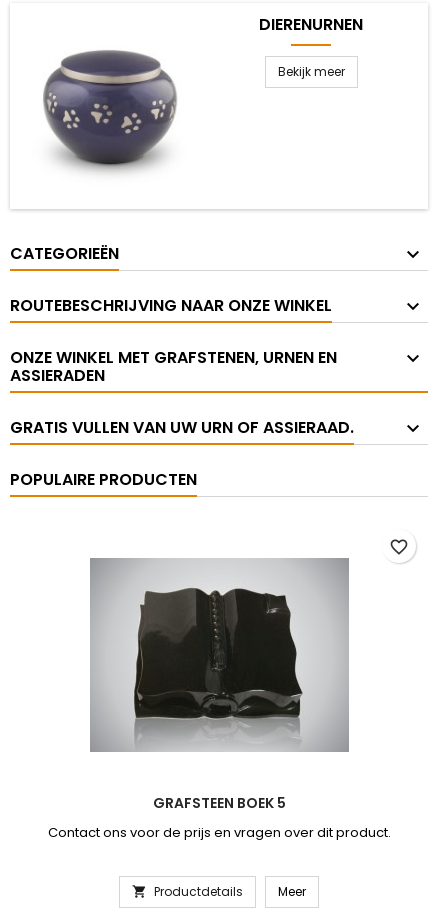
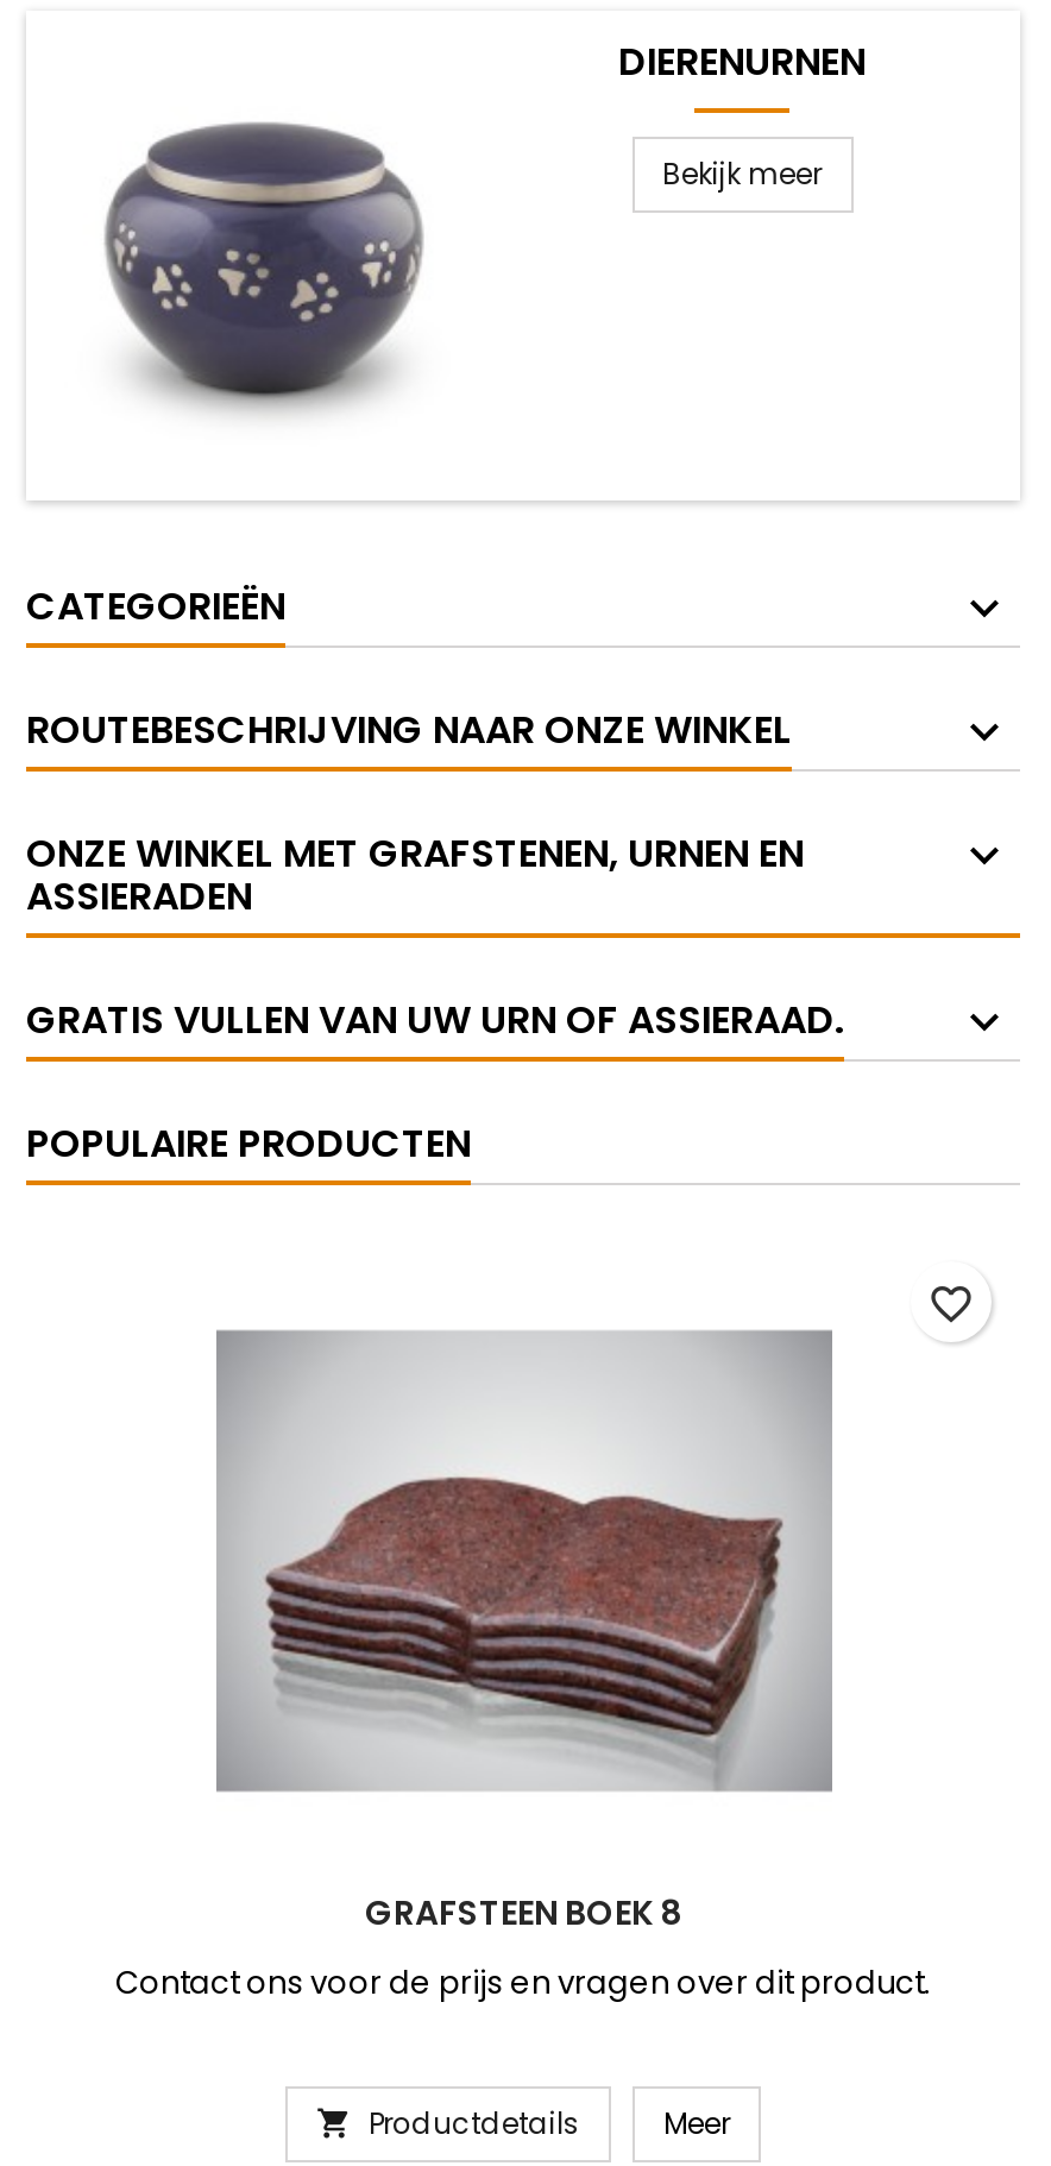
- [image]
+ [image]

- GRAFSTEEN BOEK 5
+ GRAFSTEEN BOEK 8
